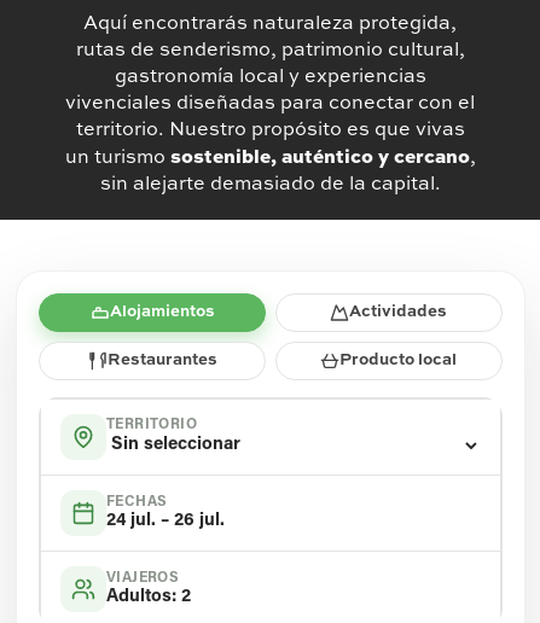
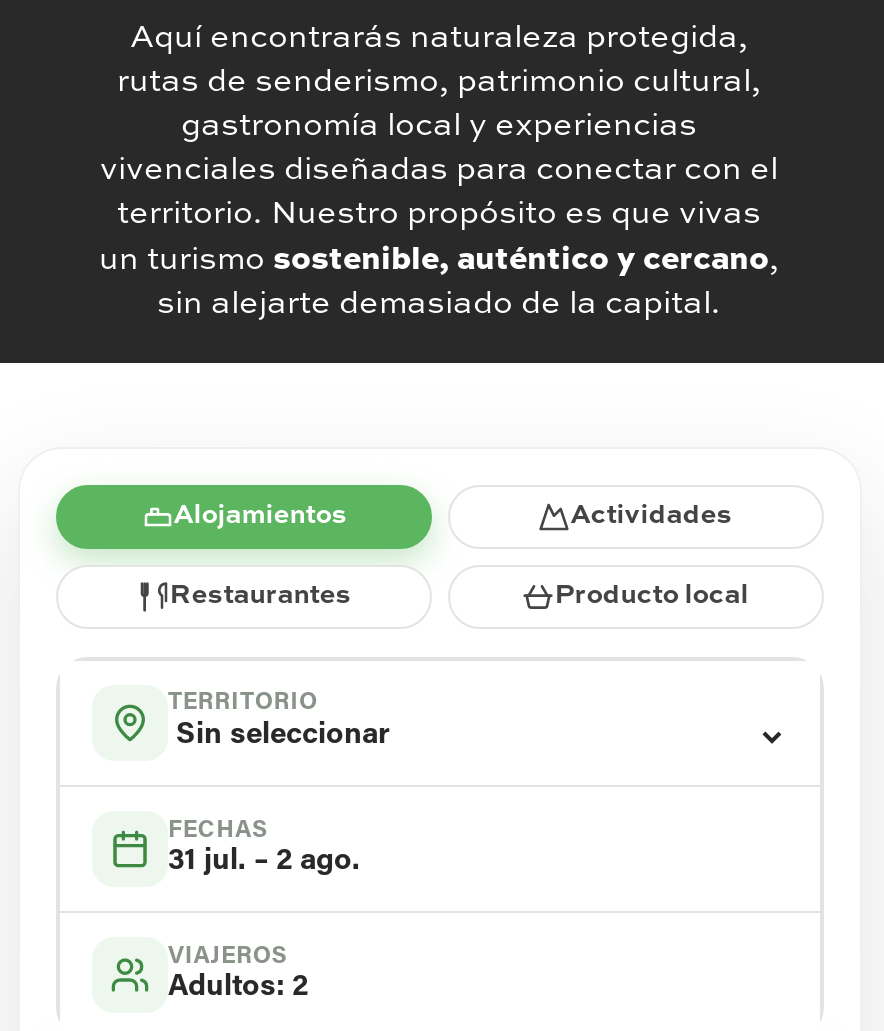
- 24 jul. – 26 jul.
+ 31 jul. – 2 ago.
